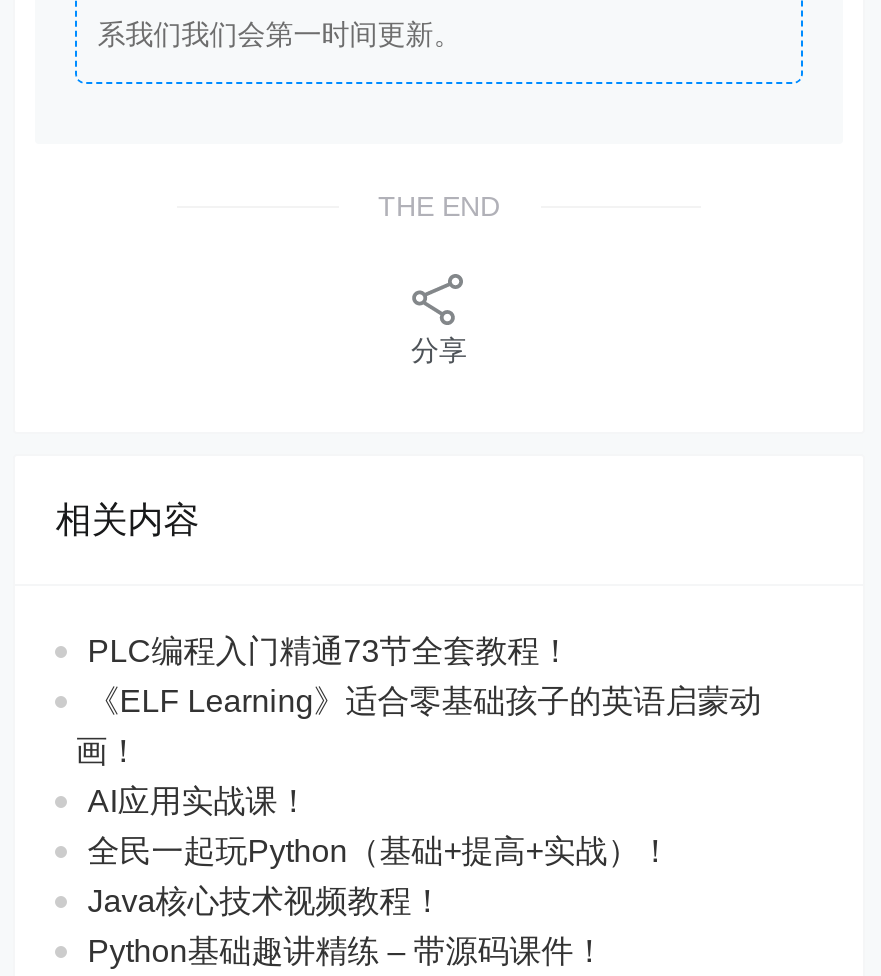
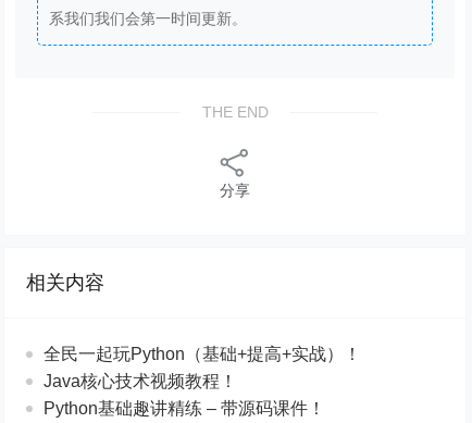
- PLC编程入门精通73节全套教程！
- 《ELF Learning》适合零基础孩子的英语启蒙动
- 画！
- AI应用实战课！
